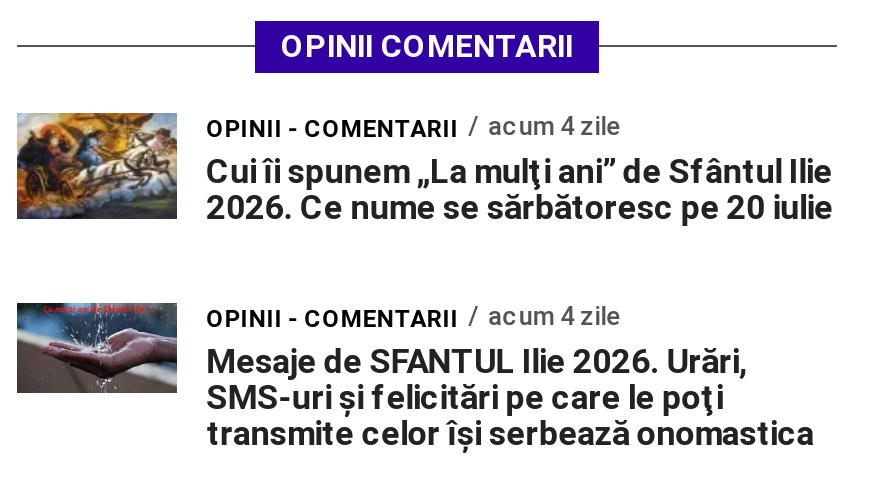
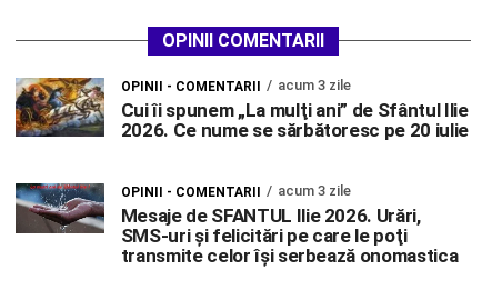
- OPINII - COMENTARII acum 4 zile
+ OPINII - COMENTARII acum 3 zile

- OPINII - COMENTARII acum 4 zile
+ OPINII - COMENTARII acum 3 zile
